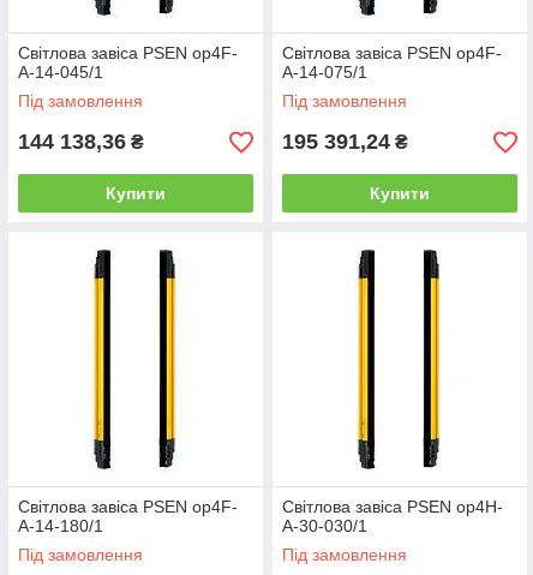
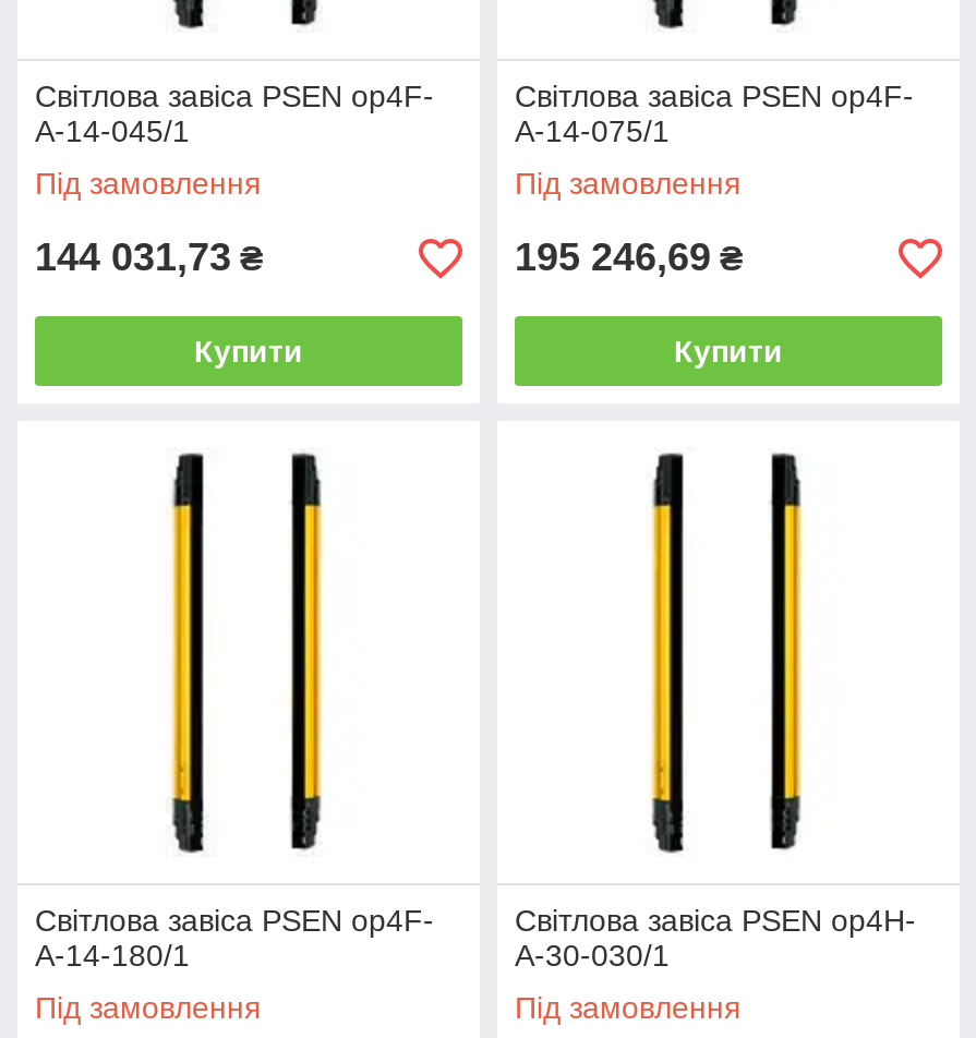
- 144 138,36 ₴
+ 144 031,73 ₴

- 195 391,24 ₴
+ 195 246,69 ₴
